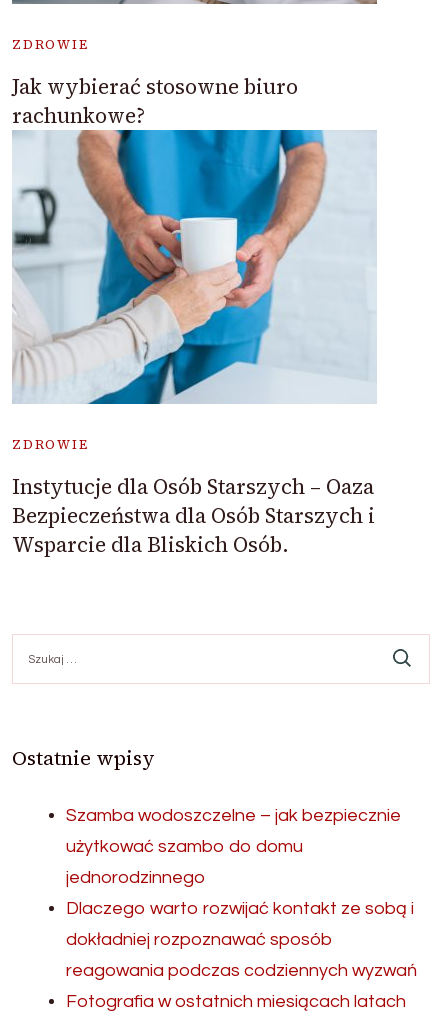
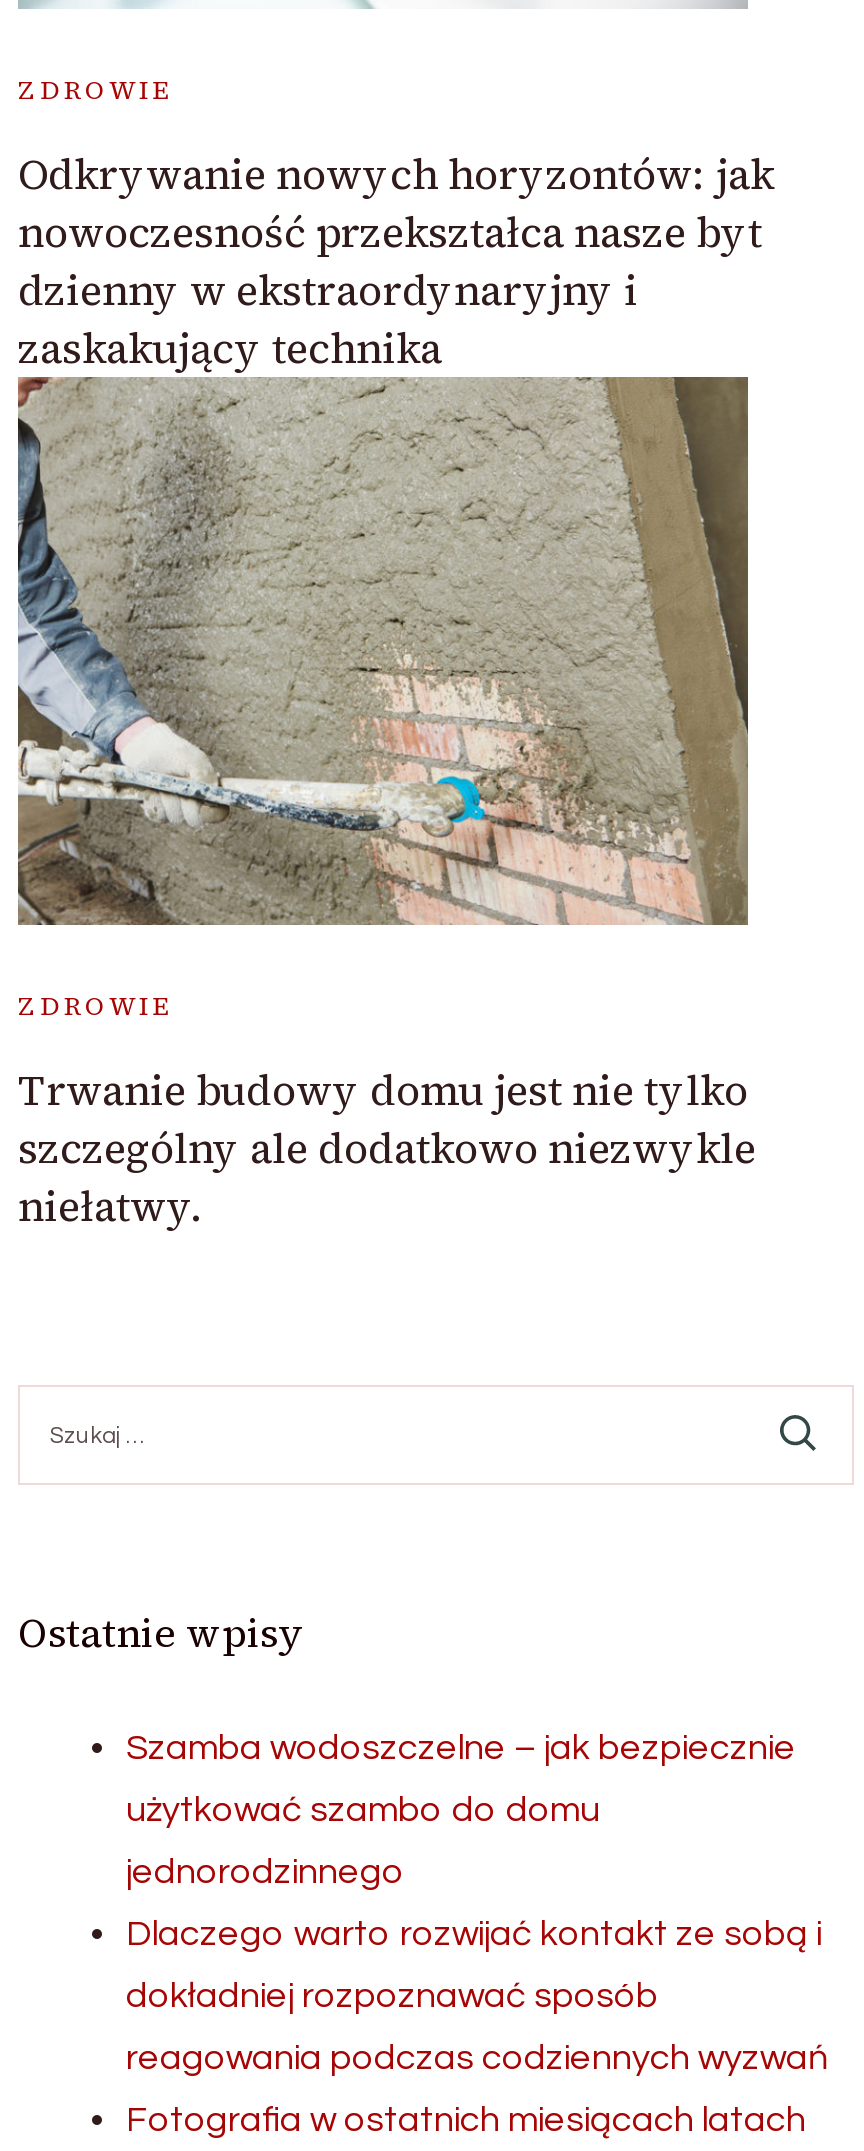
- Jak wybierać stosowne biuro
- rachunkowe?
+ Odkrywanie nowych horyzontów: jak
+ nowoczesność przekształca nasze byt
+ dzienny w ekstraordynaryjny i
+ zaskakujący technika

- [image]
+ [image]

- Instytucje dla Osób Starszych – Oaza
- Bezpieczeństwa dla Osób Starszych i
- Wsparcie dla Bliskich Osób.
+ Trwanie budowy domu jest nie tylko
+ szczególny ale dodatkowo niezwykle
+ niełatwy.
